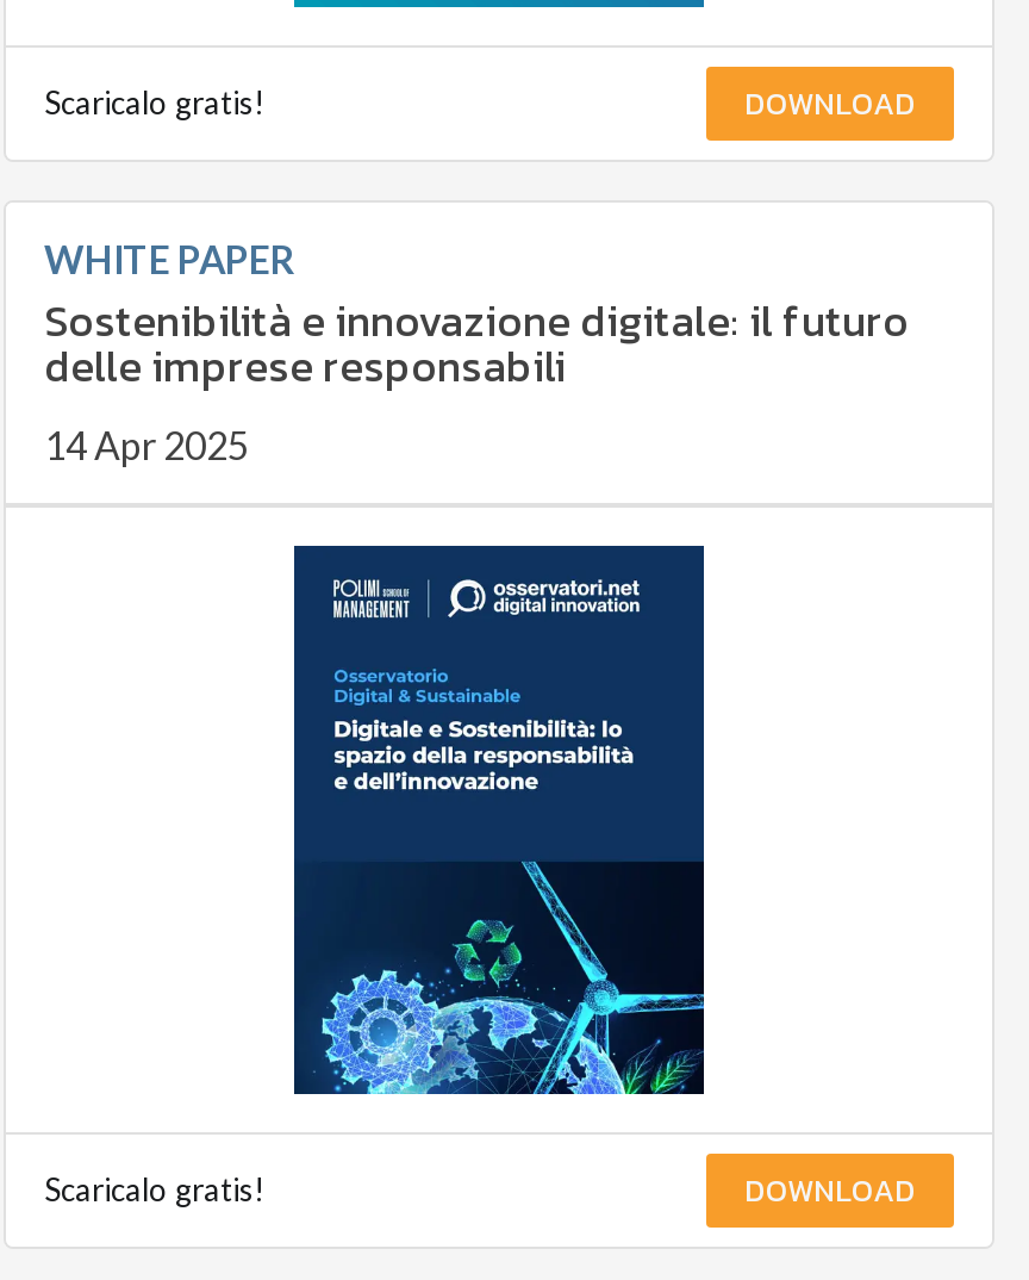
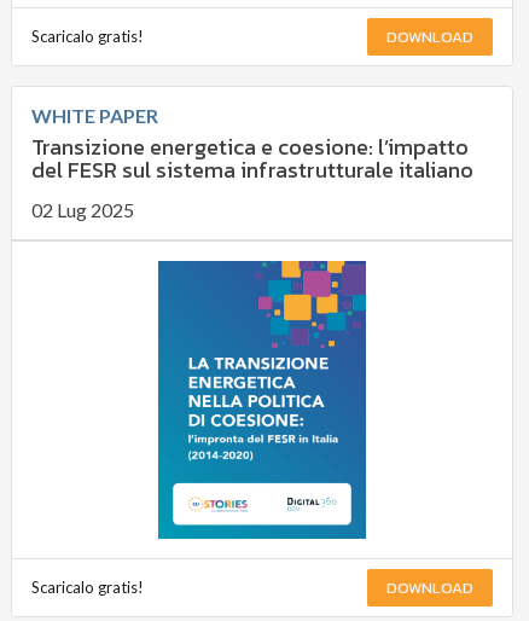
- Sostenibilità e innovazione digitale: il futuro
- delle imprese responsabili
- 14 Apr 2025
+ Transizione energetica e coesione: l’impatto
+ del FESR sul sistema infrastrutturale italiano
+ 02 Lug 2025

- [image]
+ [image]
